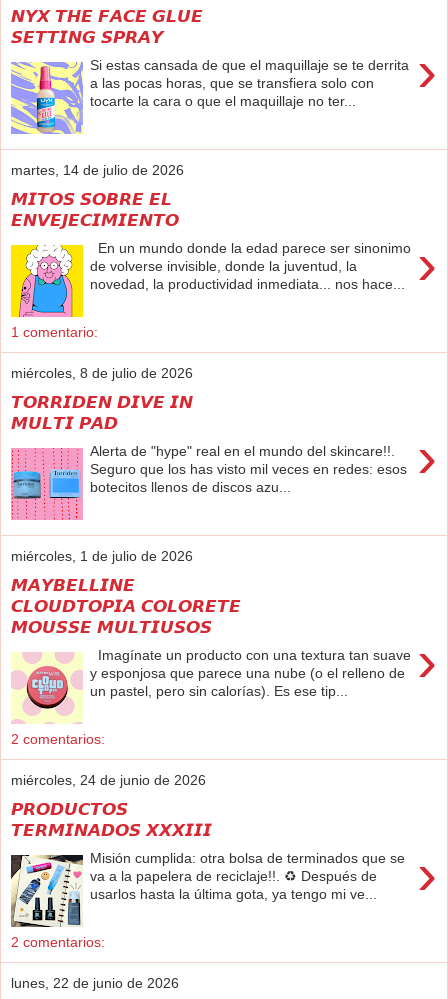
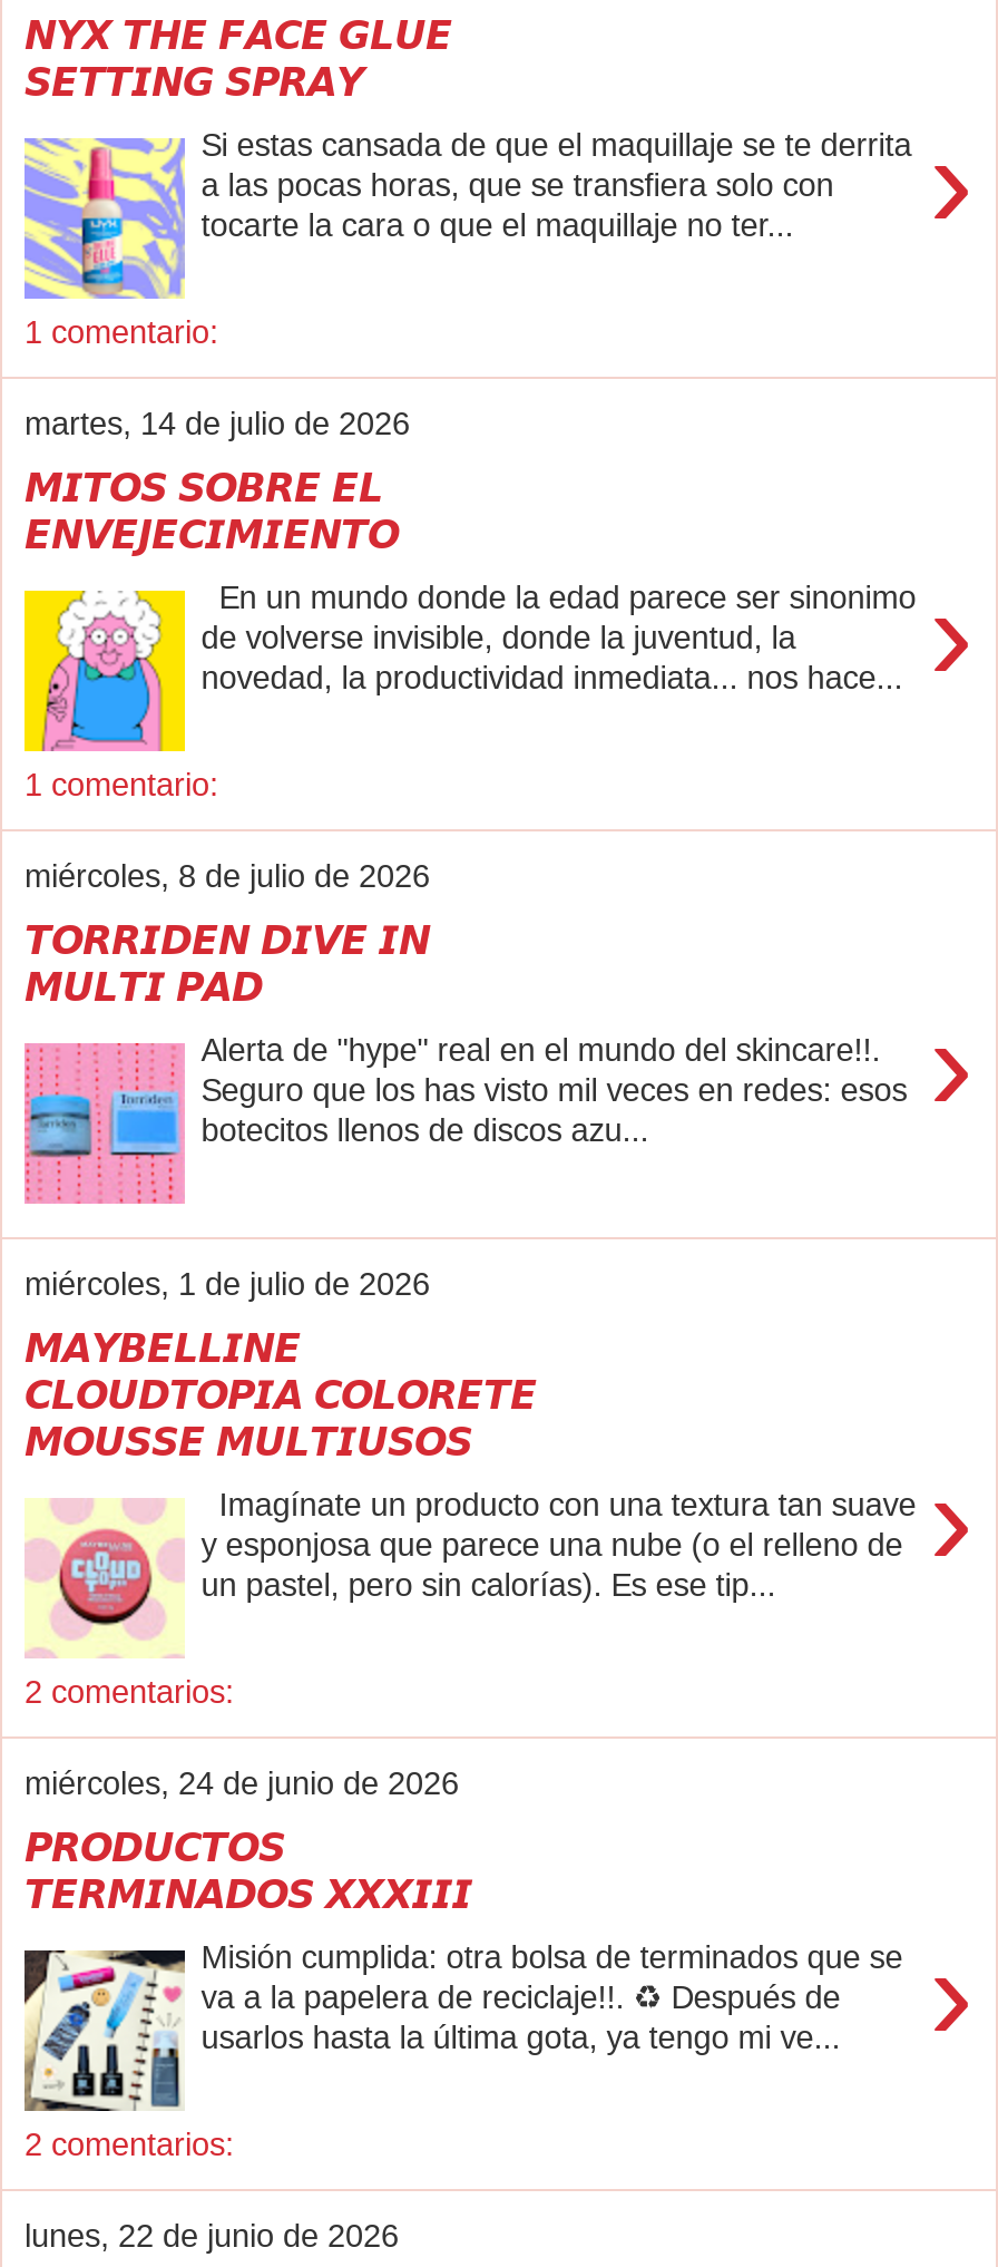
+ 1 comentario:
